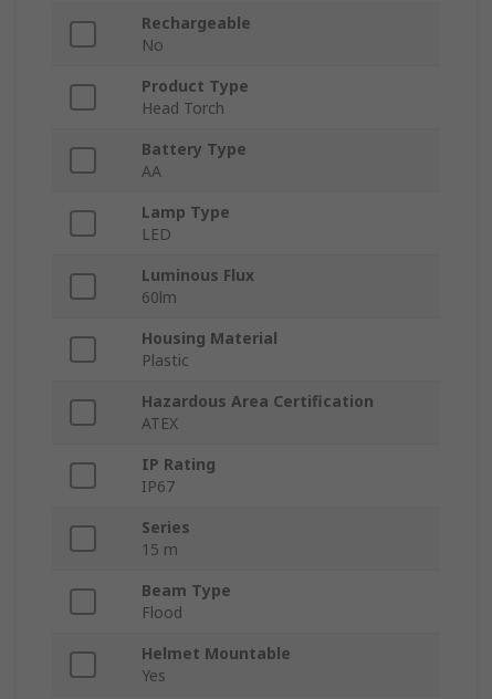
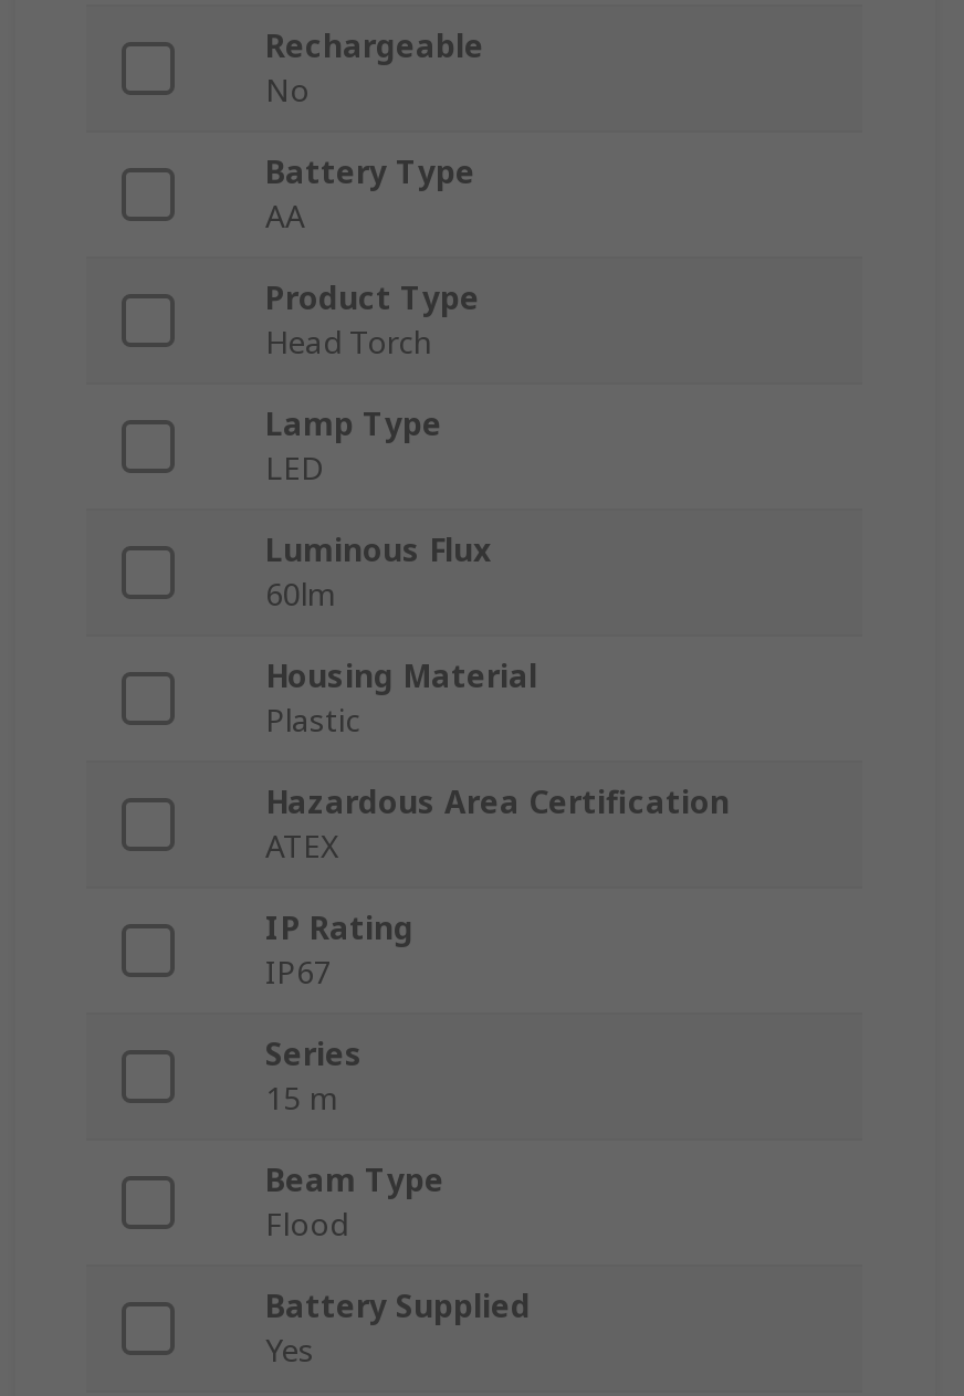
moved down: Product Type | Head Torch

moved up: Battery Type | AA

- Helmet Mountable
+ Battery Supplied
